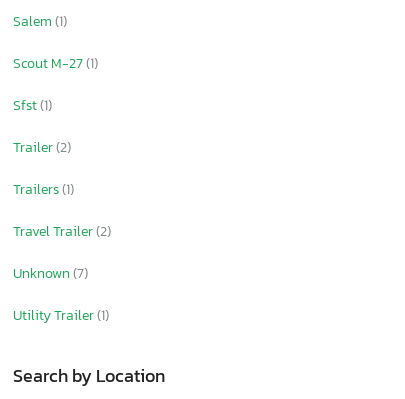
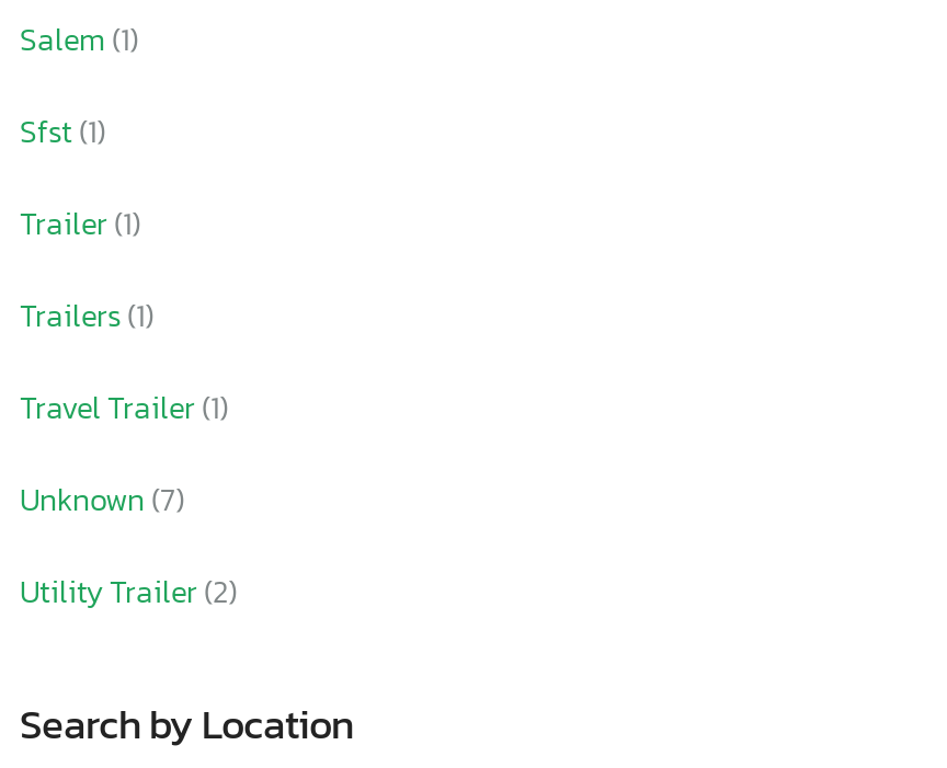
- Scout M-27 (1)

- Trailer (2)
+ Trailer (1)

- Travel Trailer (2)
+ Travel Trailer (1)

- Utility Trailer (1)
+ Utility Trailer (2)
